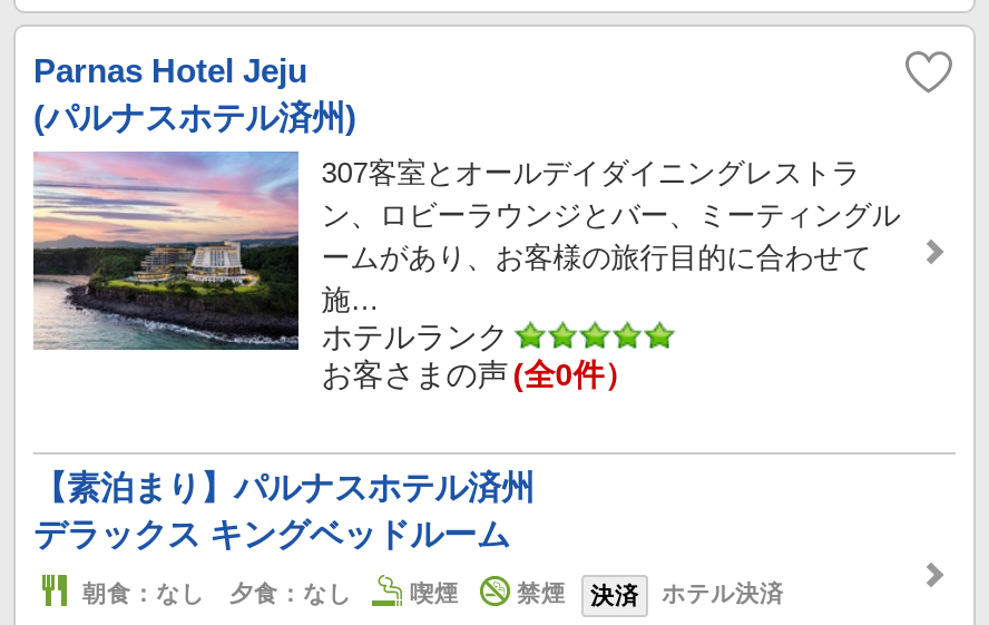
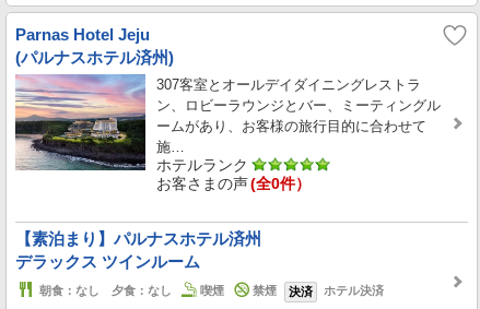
- デラックス キングベッドルーム
+ デラックス ツインルーム
